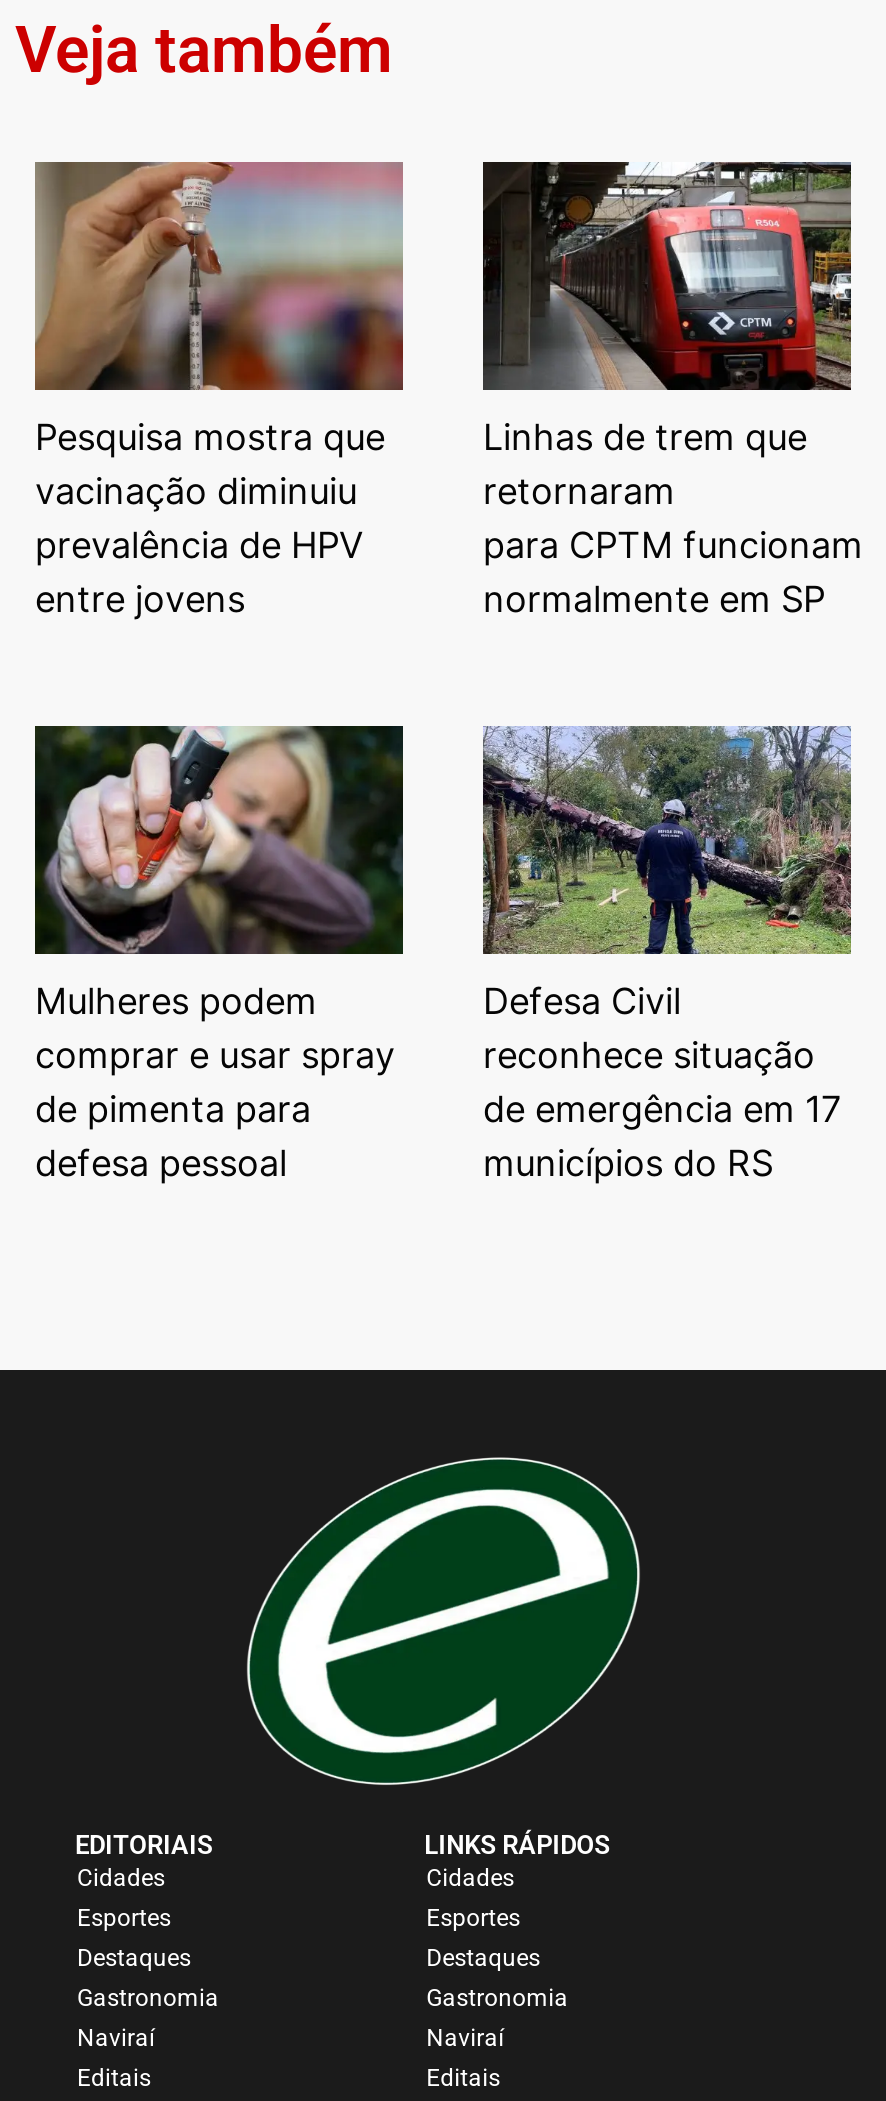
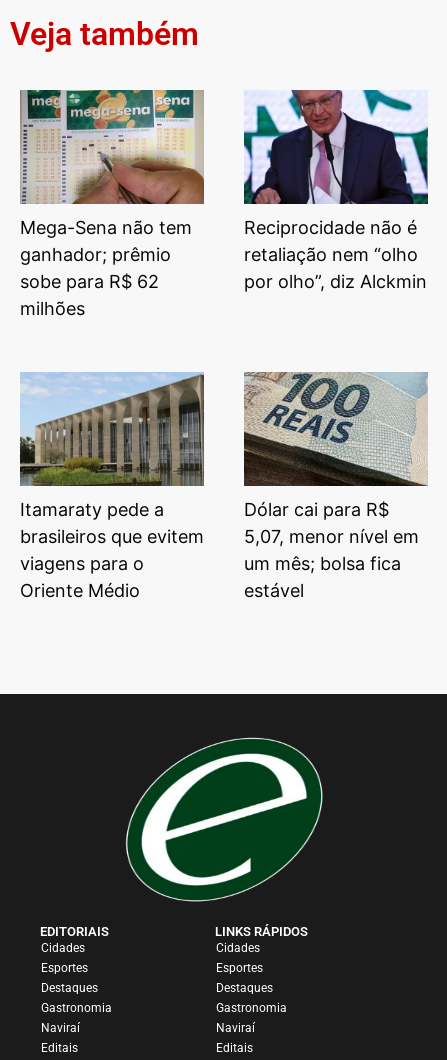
- [image]
- Pesquisa mostra que
- vacinação diminuiu
- prevalência de HPV
- entre jovens
+ [image]
+ Mega-Sena não tem
+ ganhador; prêmio
+ sobe para R$ 62
+ milhões

- [image]
- Linhas de trem que
- retornaram
- para CPTM funcionam
- normalmente em SP
+ [image]
+ Reciprocidade não é
+ retaliação nem “olho
+ por olho”, diz Alckmin

- [image]
- Mulheres podem
- comprar e usar spray
- de pimenta para
- defesa pessoal
+ [image]
+ Itamaraty pede a
+ brasileiros que evitem
+ viagens para o
+ Oriente Médio

- [image]
- Defesa Civil
- reconhece situação
- de emergência em 17
- municípios do RS
+ [image]
+ Dólar cai para R$
+ 5,07, menor nível em
+ um mês; bolsa fica
+ estável
